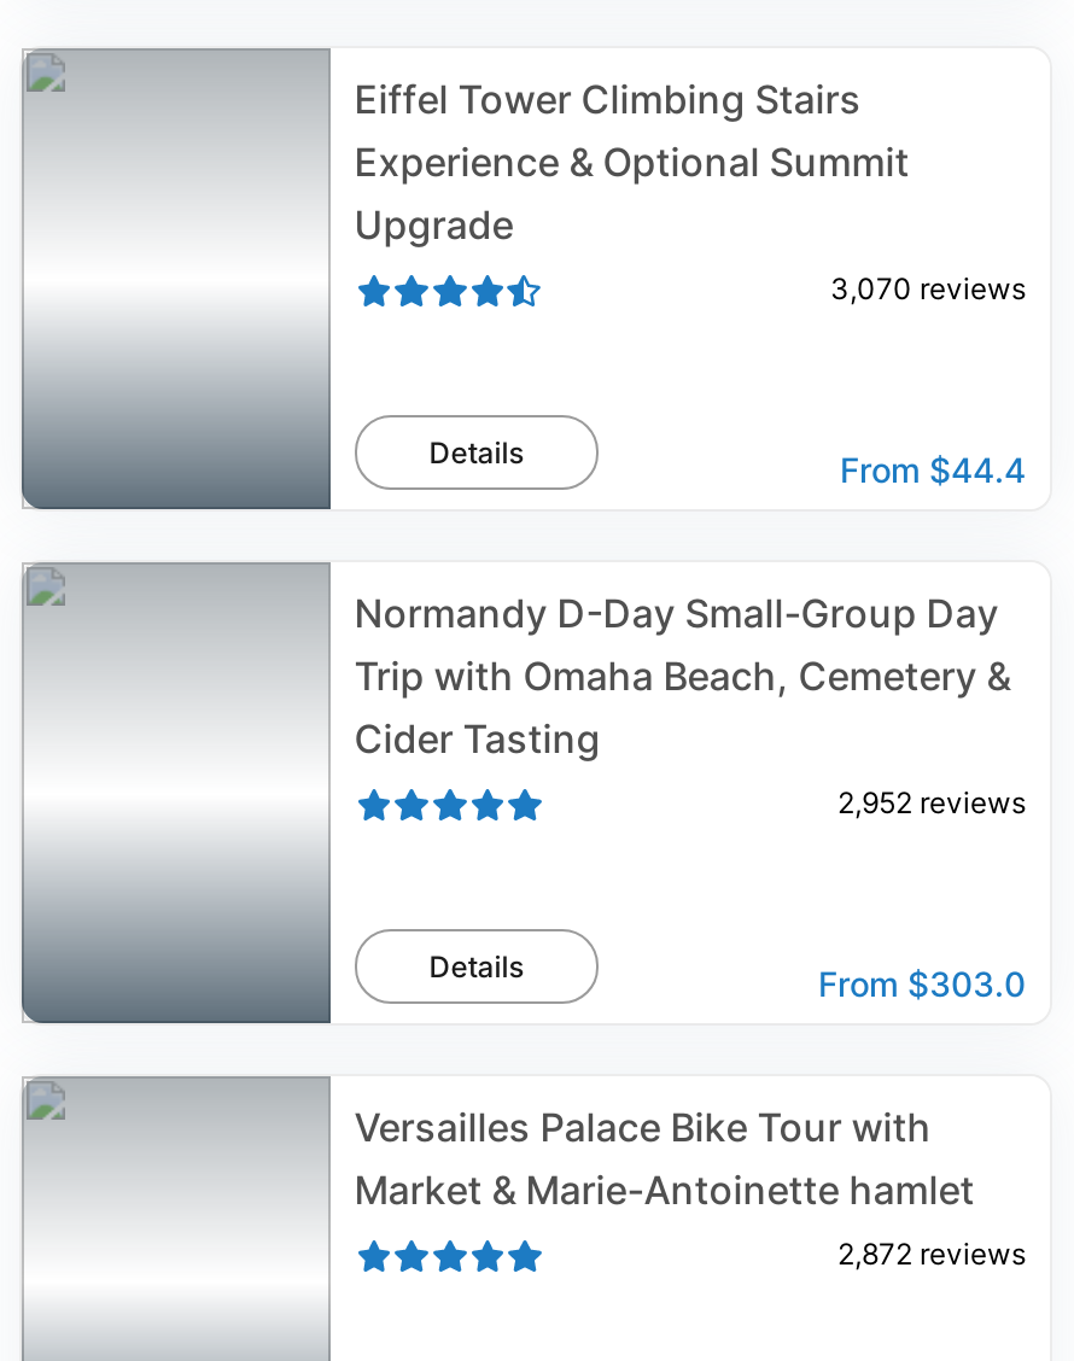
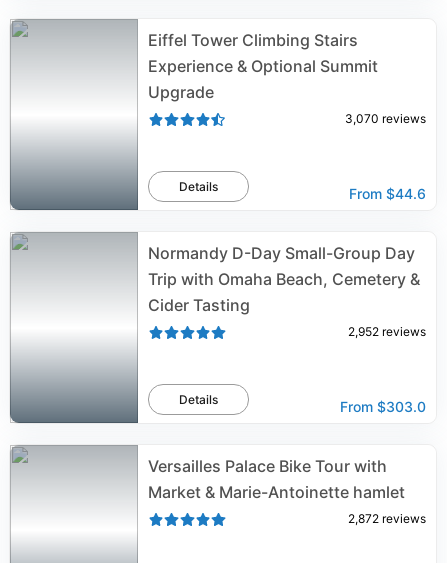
- From $44.4
+ From $44.6
